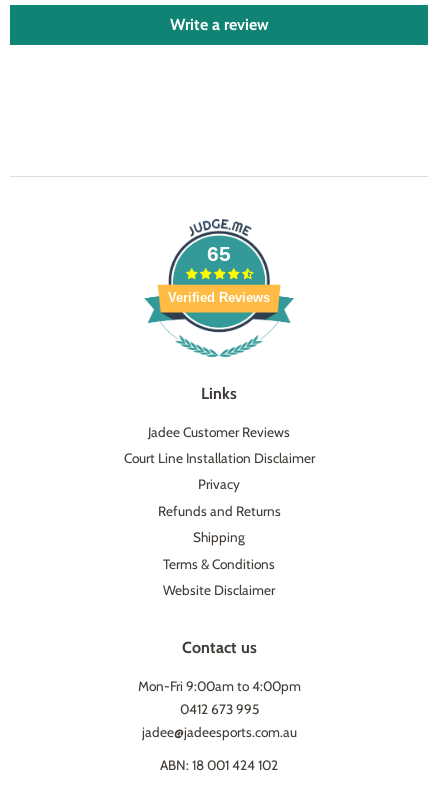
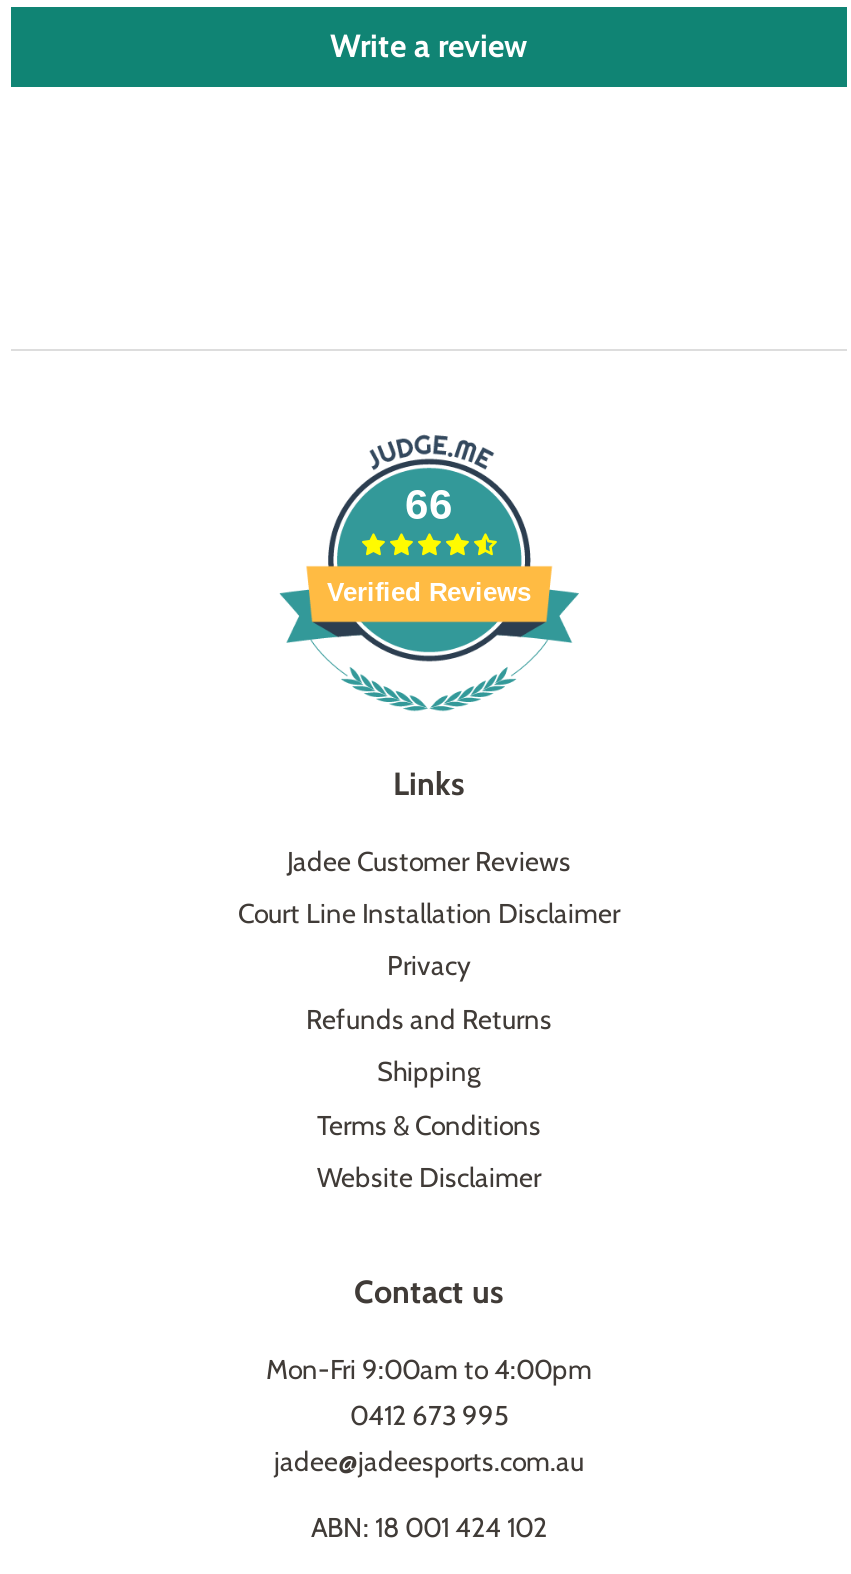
- 65
+ 66
